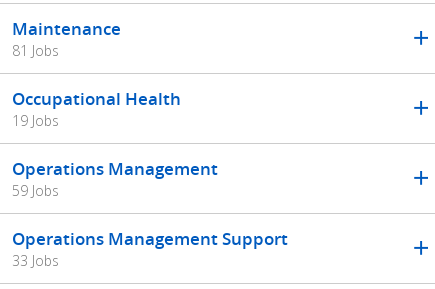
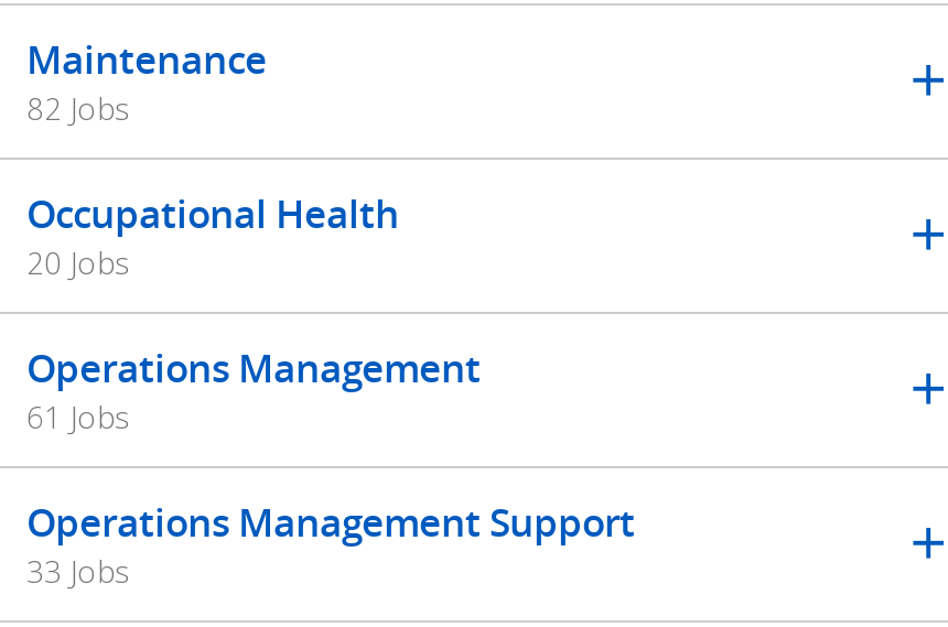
- 81 Jobs
+ 82 Jobs

- 19 Jobs
+ 20 Jobs

- 59 Jobs
+ 61 Jobs
